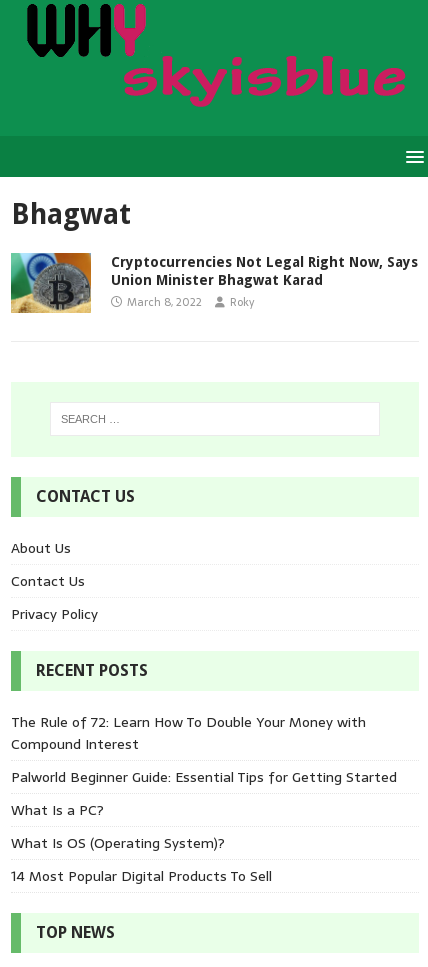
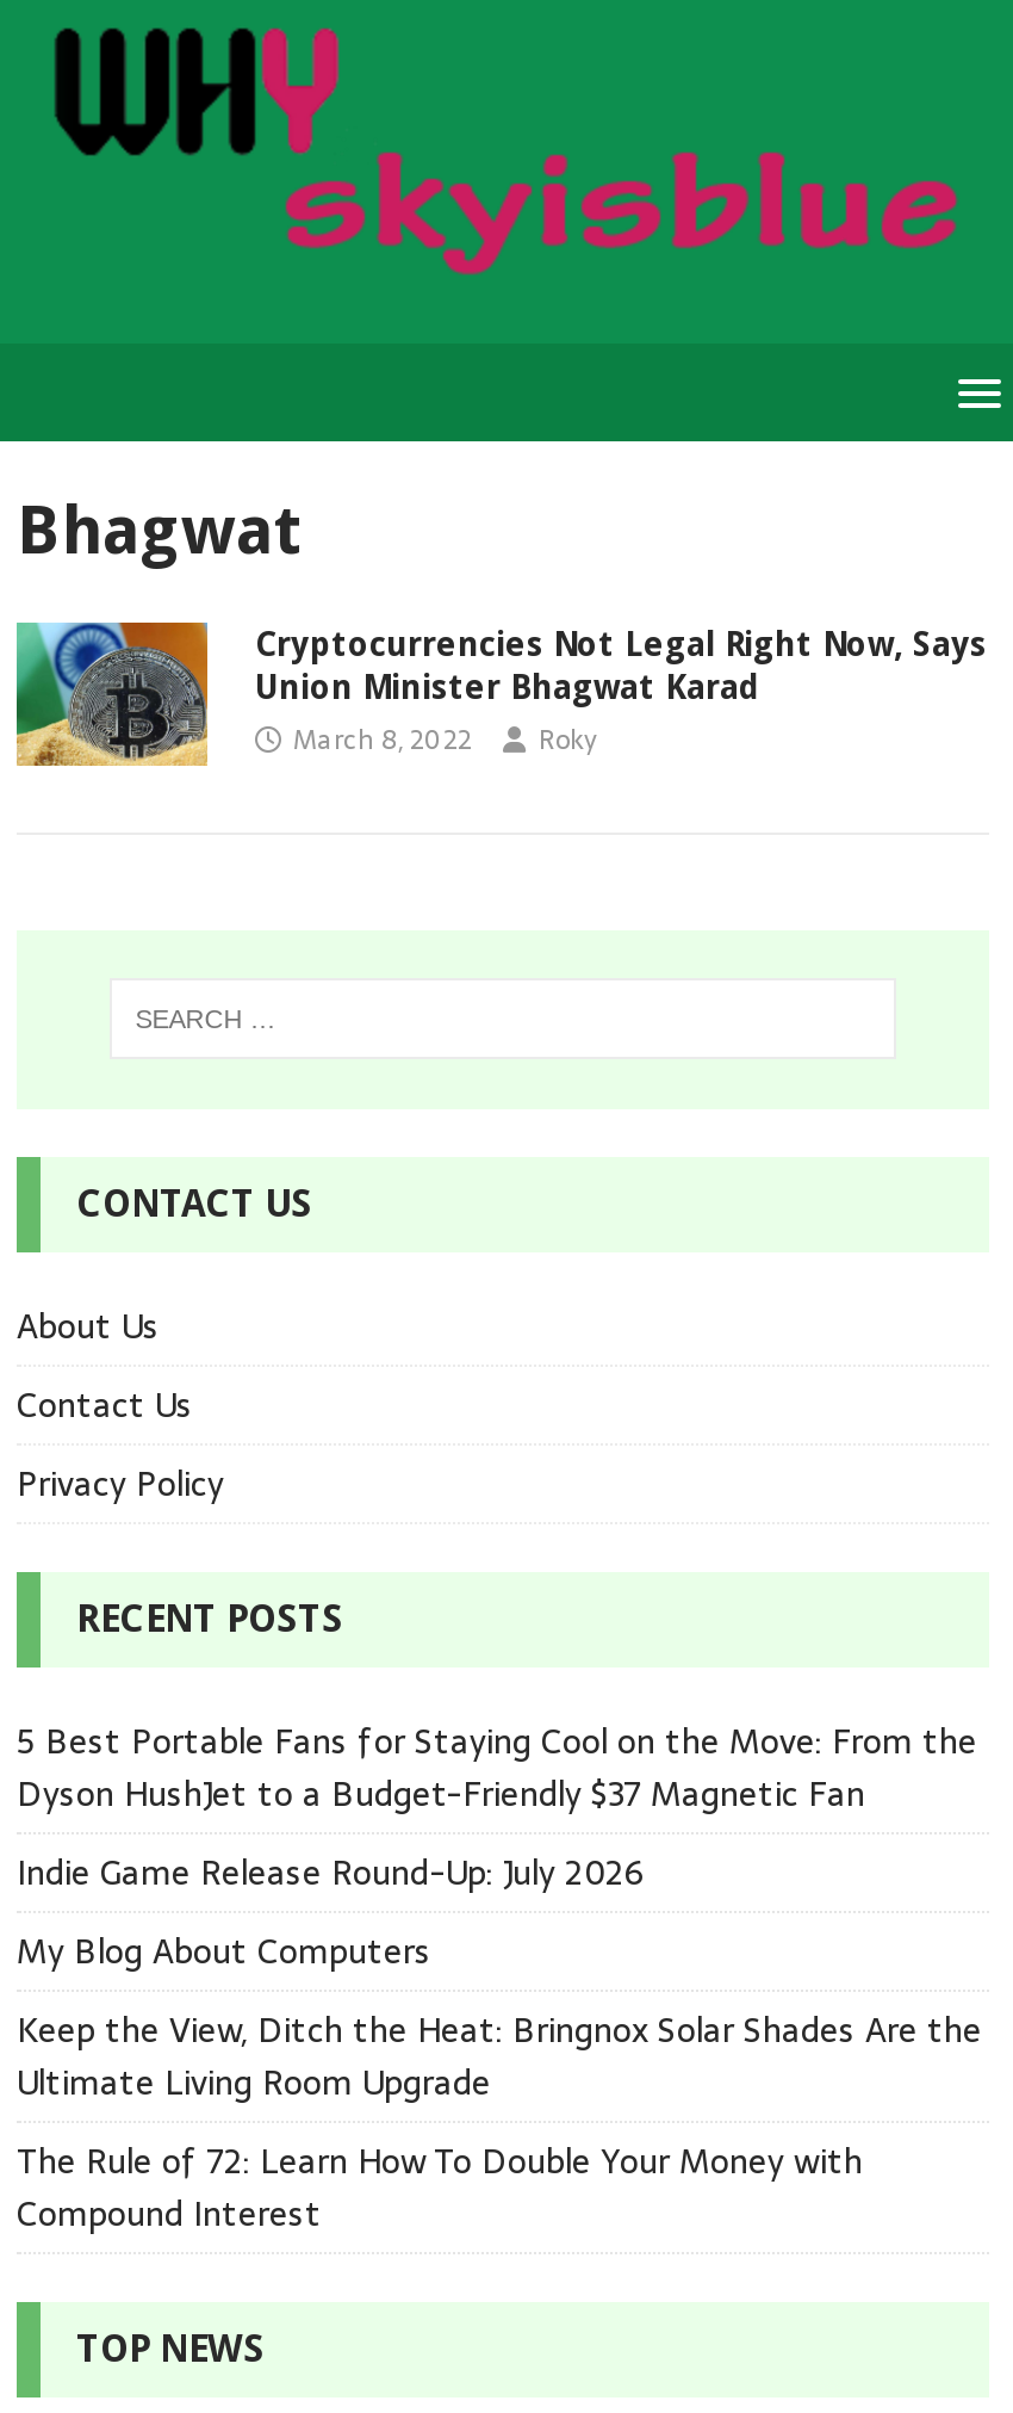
+ 5 Best Portable Fans for Staying Cool on the Move: From the
+ Dyson HushJet to a Budget-Friendly $37 Magnetic Fan
+ Indie Game Release Round-Up: July 2026
+ My Blog About Computers
+ Keep the View, Ditch the Heat: Bringnox Solar Shades Are the
+ Ultimate Living Room Upgrade

moved down: The Rule of 72: Learn How To Double Your Money with | Compound Interest

- Palworld Beginner Guide: Essential Tips for Getting Started
- What Is a PC?
- What Is OS (Operating System)?
- 14 Most Popular Digital Products To Sell
